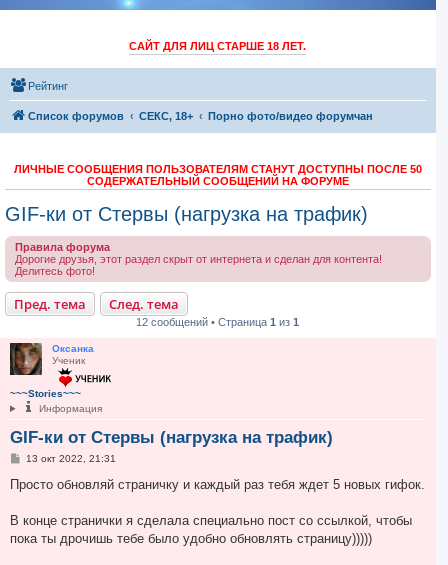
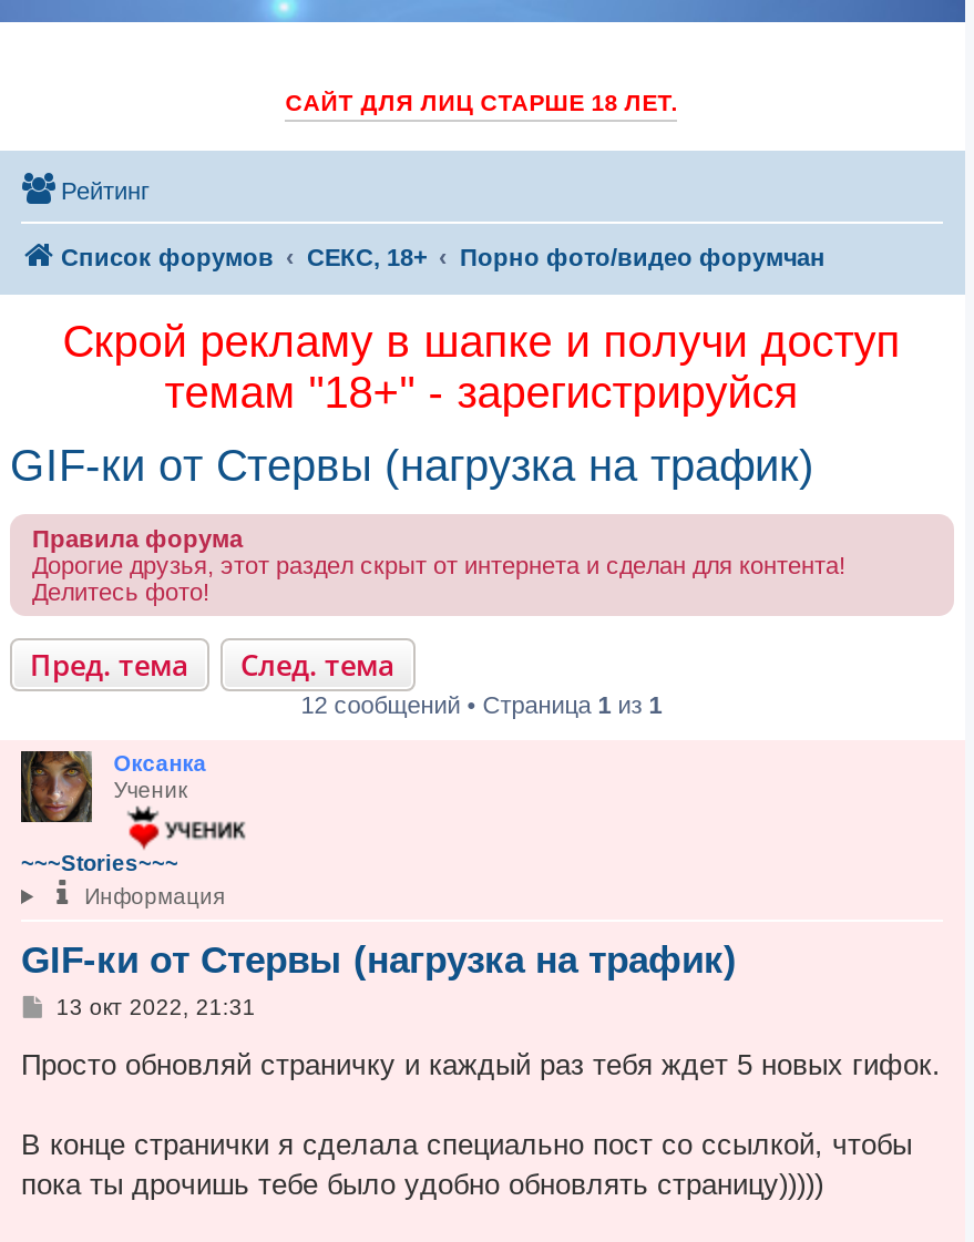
- ЛИЧНЫЕ СООБЩЕНИЯ ПОЛЬЗОВАТЕЛЯМ СТАНУТ ДОСТУПНЫ ПОСЛЕ 50
- СОДЕРЖАТЕЛЬНЫЙ СООБЩЕНИЙ НА ФОРУМЕ
+ Скрой рекламу в шапке и получи доступ
+ темам "18+" - зарегистрируйся
